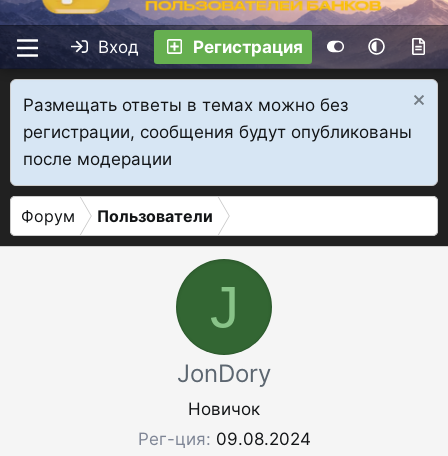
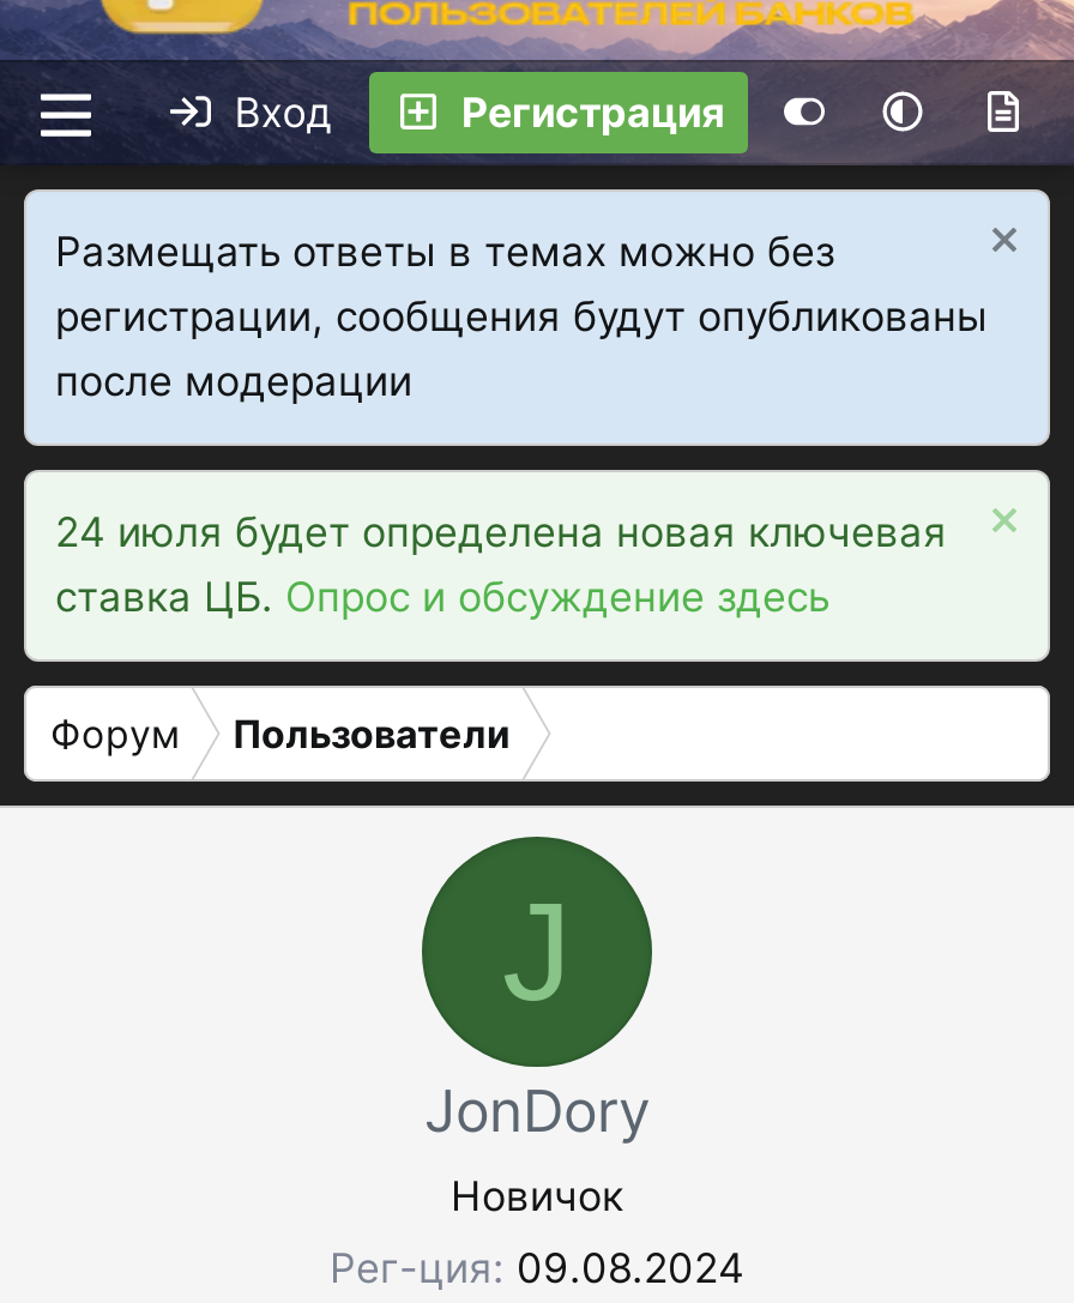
+ 24 июля будет определена новая ключевая
+ ставка ЦБ. Опрос и обсуждение здесь
